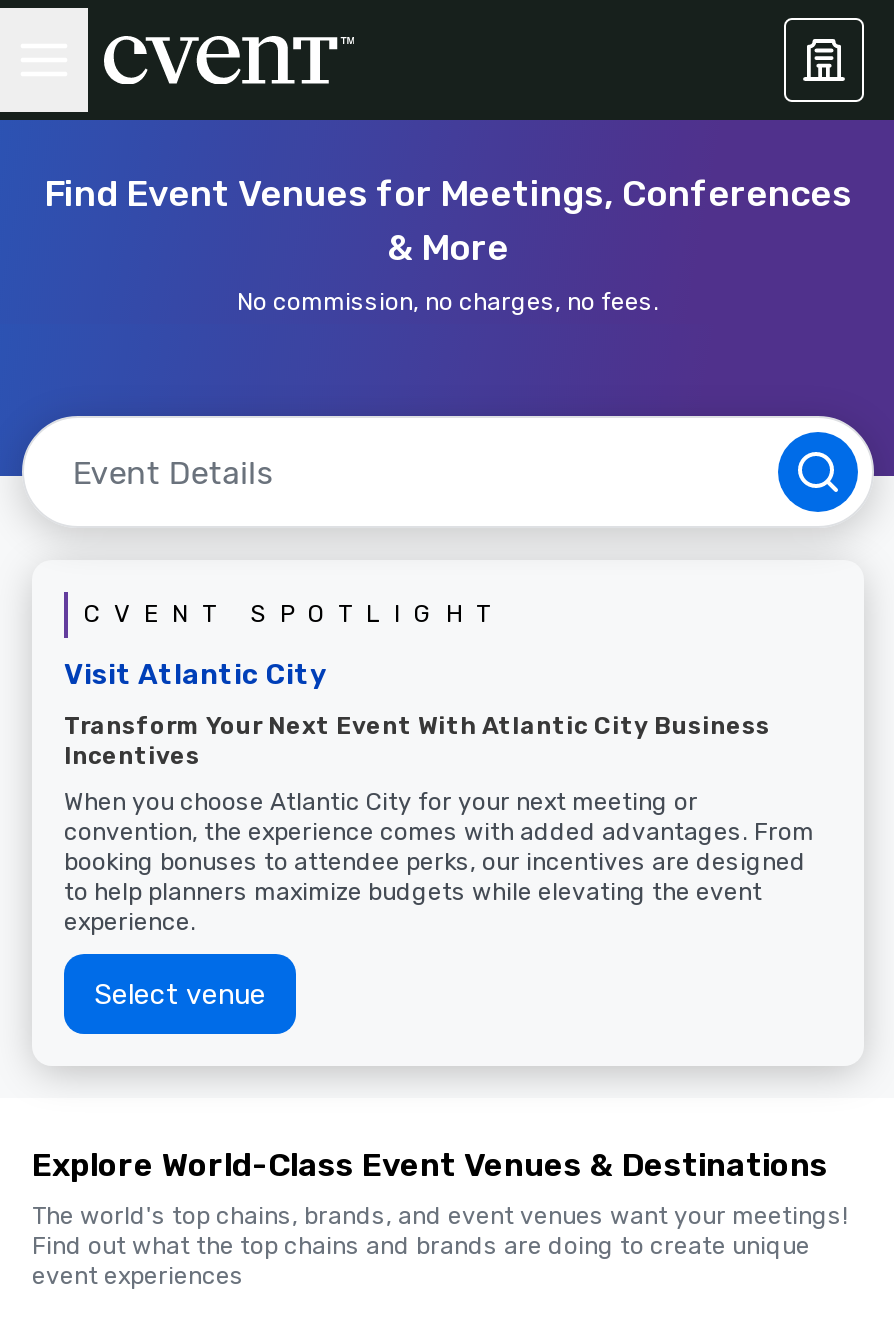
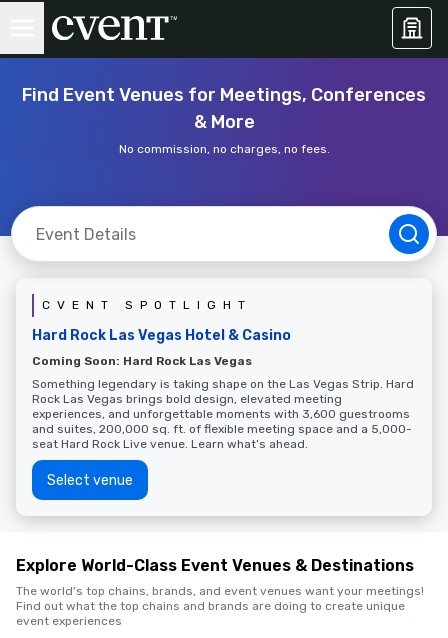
- Visit Atlantic City
+ Hard Rock Las Vegas Hotel & Casino

- Transform Your Next Event With Atlantic City Business
- Incentives
+ Coming Soon: Hard Rock Las Vegas

- When you choose Atlantic City for your next meeting or
- convention, the experience comes with added advantages. From
- booking bonuses to attendee perks, our incentives are designed
- to help planners maximize budgets while elevating the event
- experience.
+ Something legendary is taking shape on the Las Vegas Strip. Hard
+ Rock Las Vegas brings bold design, elevated meeting
+ experiences, and unforgettable moments with 3,600 guestrooms
+ and suites, 200,000 sq. ft. of flexible meeting space and a 5,000-
+ seat Hard Rock Live venue. Learn what’s ahead.
